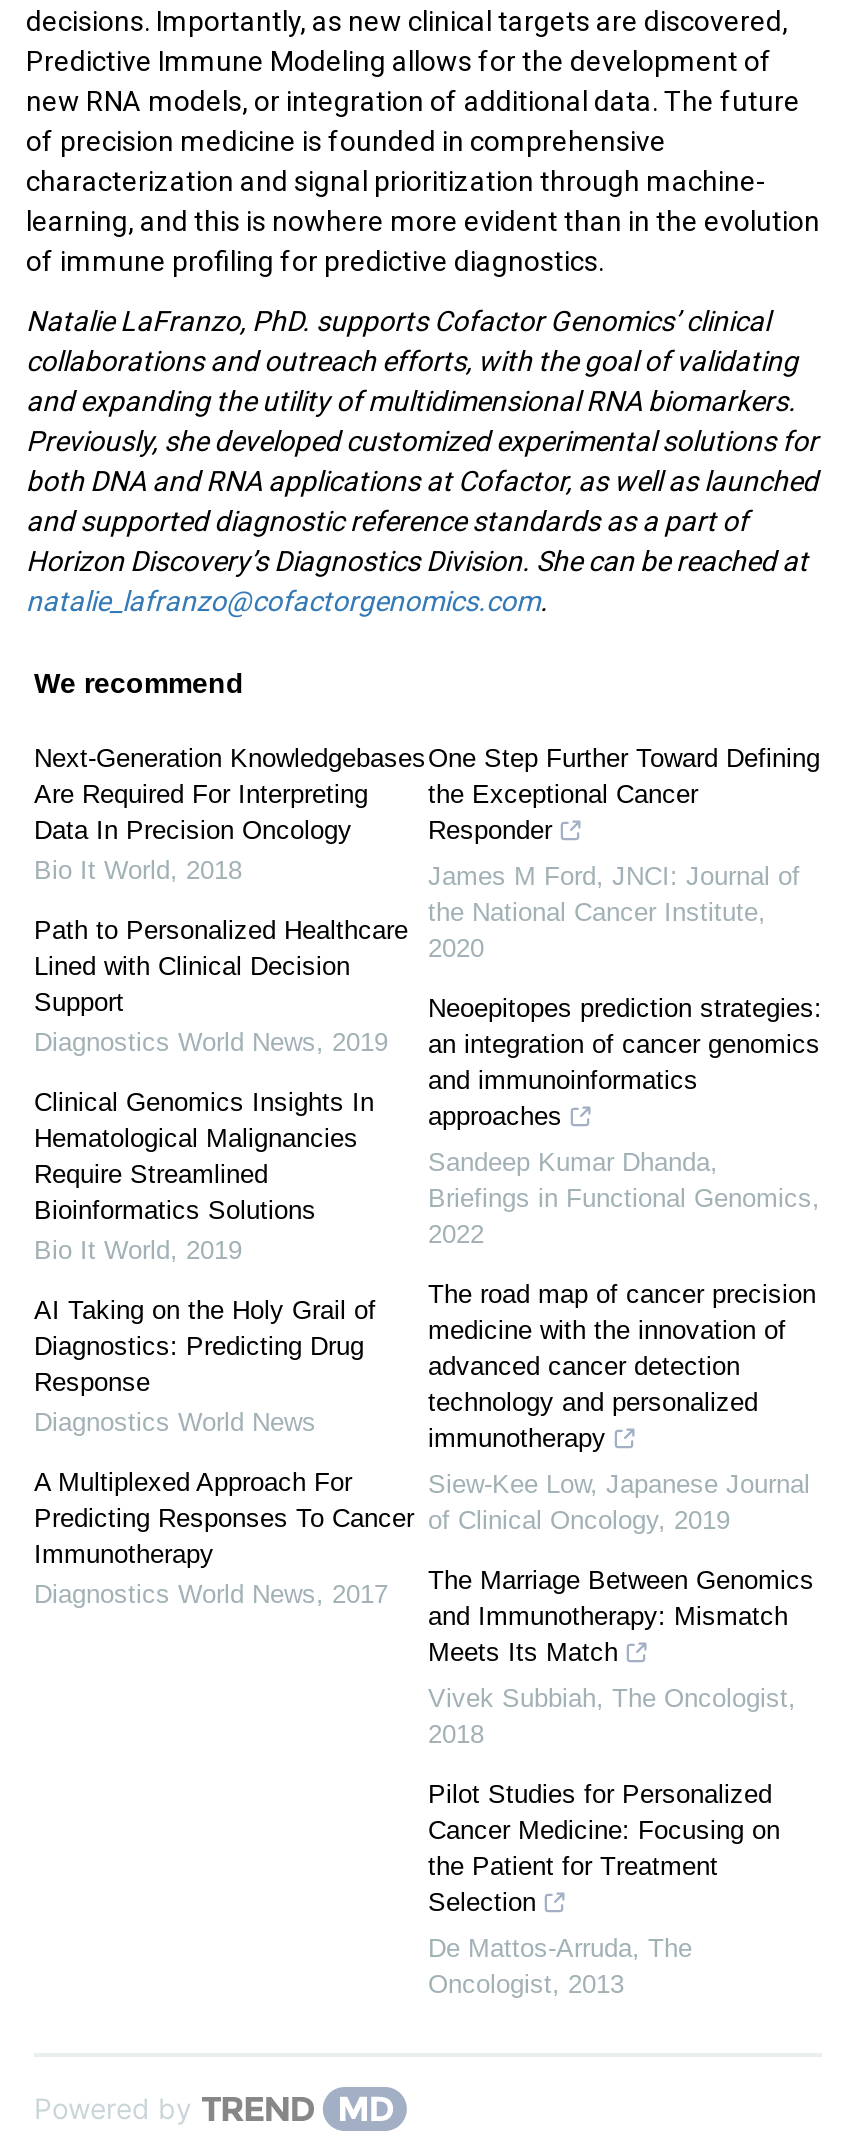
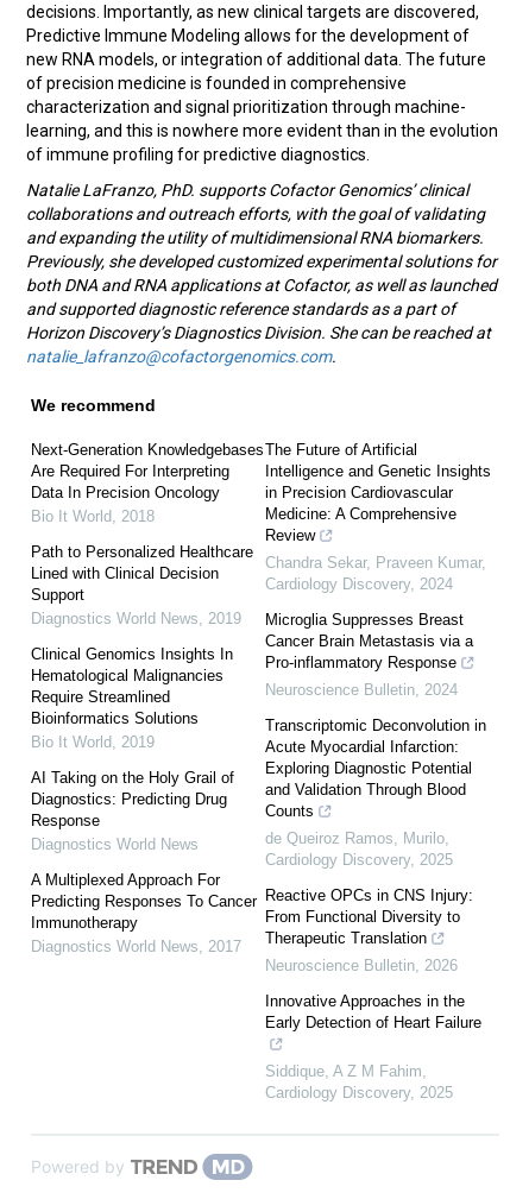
- One Step Further Toward Defining
- the Exceptional Cancer
- Responder
+ The Future of Artificial
+ Intelligence and Genetic Insights
+ in Precision Cardiovascular
+ Medicine: A Comprehensive
+ Review

- James M Ford, JNCI: Journal of
- the National Cancer Institute,
- 2020
+ Chandra Sekar, Praveen Kumar,
+ Cardiology Discovery, 2024

- Neoepitopes prediction strategies:
- an integration of cancer genomics
- and immunoinformatics
- approaches
+ Microglia Suppresses Breast
+ Cancer Brain Metastasis via a
+ Pro-inflammatory Response

- Sandeep Kumar Dhanda,
- Briefings in Functional Genomics,
- 2022
+ Neuroscience Bulletin, 2024

- The road map of cancer precision
- medicine with the innovation of
- advanced cancer detection
- technology and personalized
- immunotherapy
+ Transcriptomic Deconvolution in
+ Acute Myocardial Infarction:
+ Exploring Diagnostic Potential
+ and Validation Through Blood
+ Counts

- Siew-Kee Low, Japanese Journal
- of Clinical Oncology, 2019
+ de Queiroz Ramos, Murilo,
+ Cardiology Discovery, 2025

- The Marriage Between Genomics
- and Immunotherapy: Mismatch
- Meets Its Match
+ Reactive OPCs in CNS Injury:
+ From Functional Diversity to
+ Therapeutic Translation

- Vivek Subbiah, The Oncologist,
- 2018
+ Neuroscience Bulletin, 2026

- Pilot Studies for Personalized
- Cancer Medicine: Focusing on
- the Patient for Treatment
- Selection
+ Innovative Approaches in the
+ Early Detection of Heart Failure

- De Mattos‐Arruda, The
- Oncologist, 2013
+ Siddique, A Z M Fahim,
+ Cardiology Discovery, 2025
